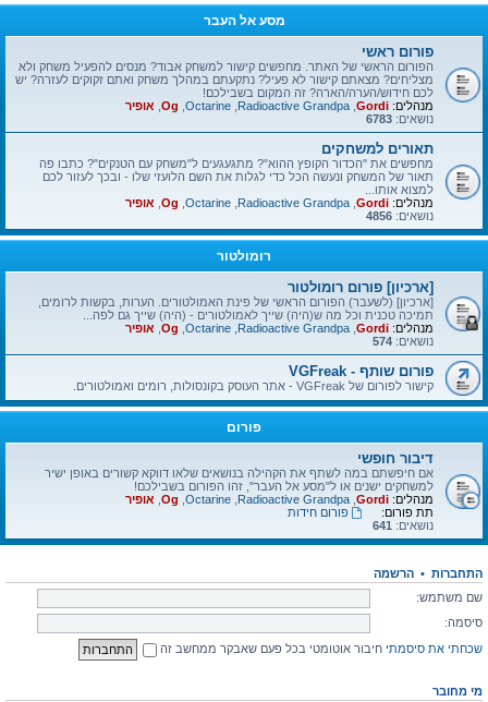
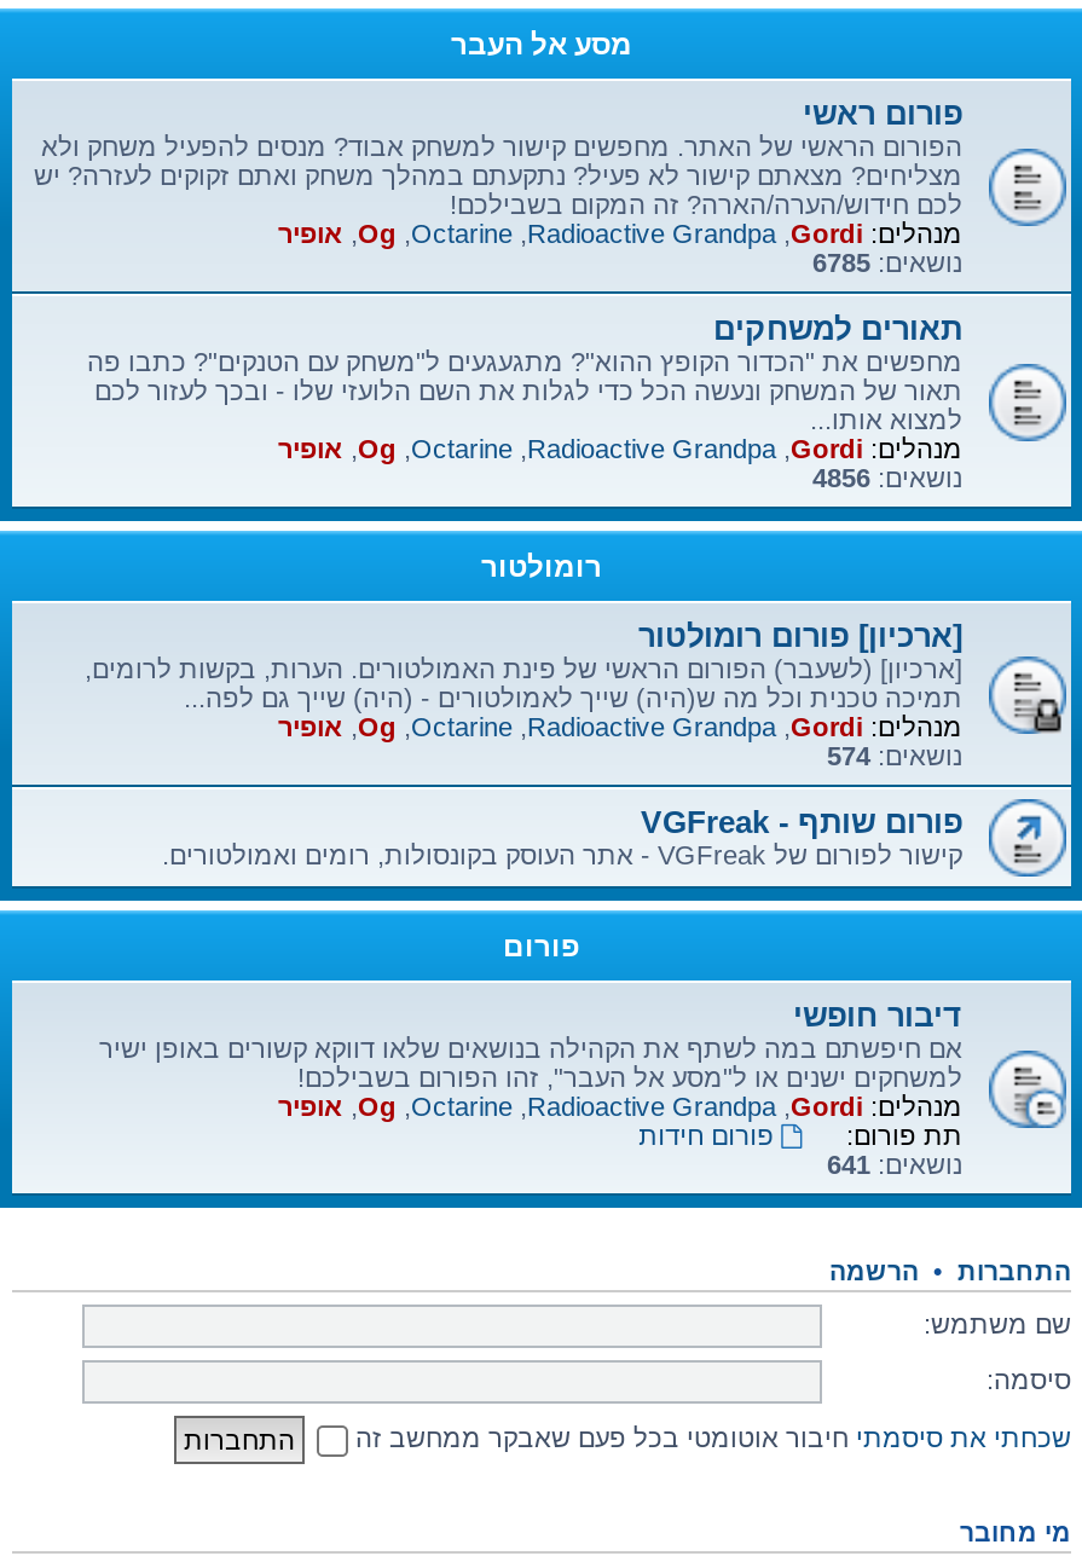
- נושאים: 6783
+ נושאים: 6785
